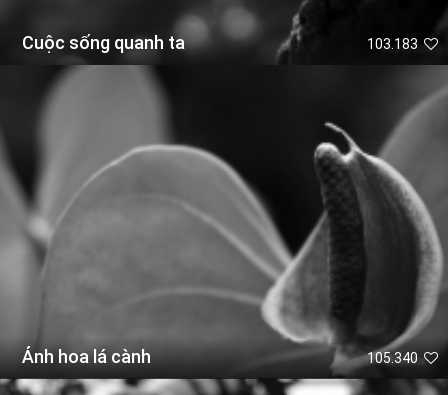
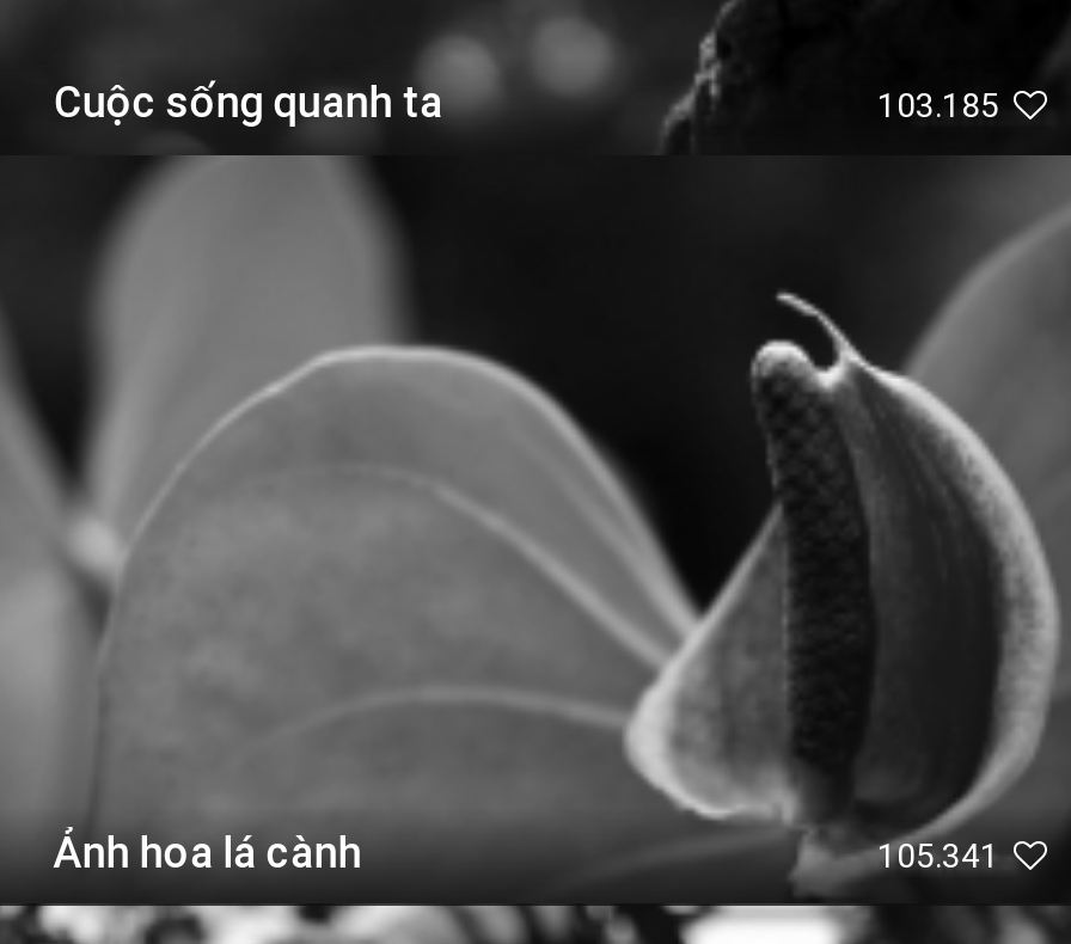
- 103.183
+ 103.185

- 105.340
+ 105.341
